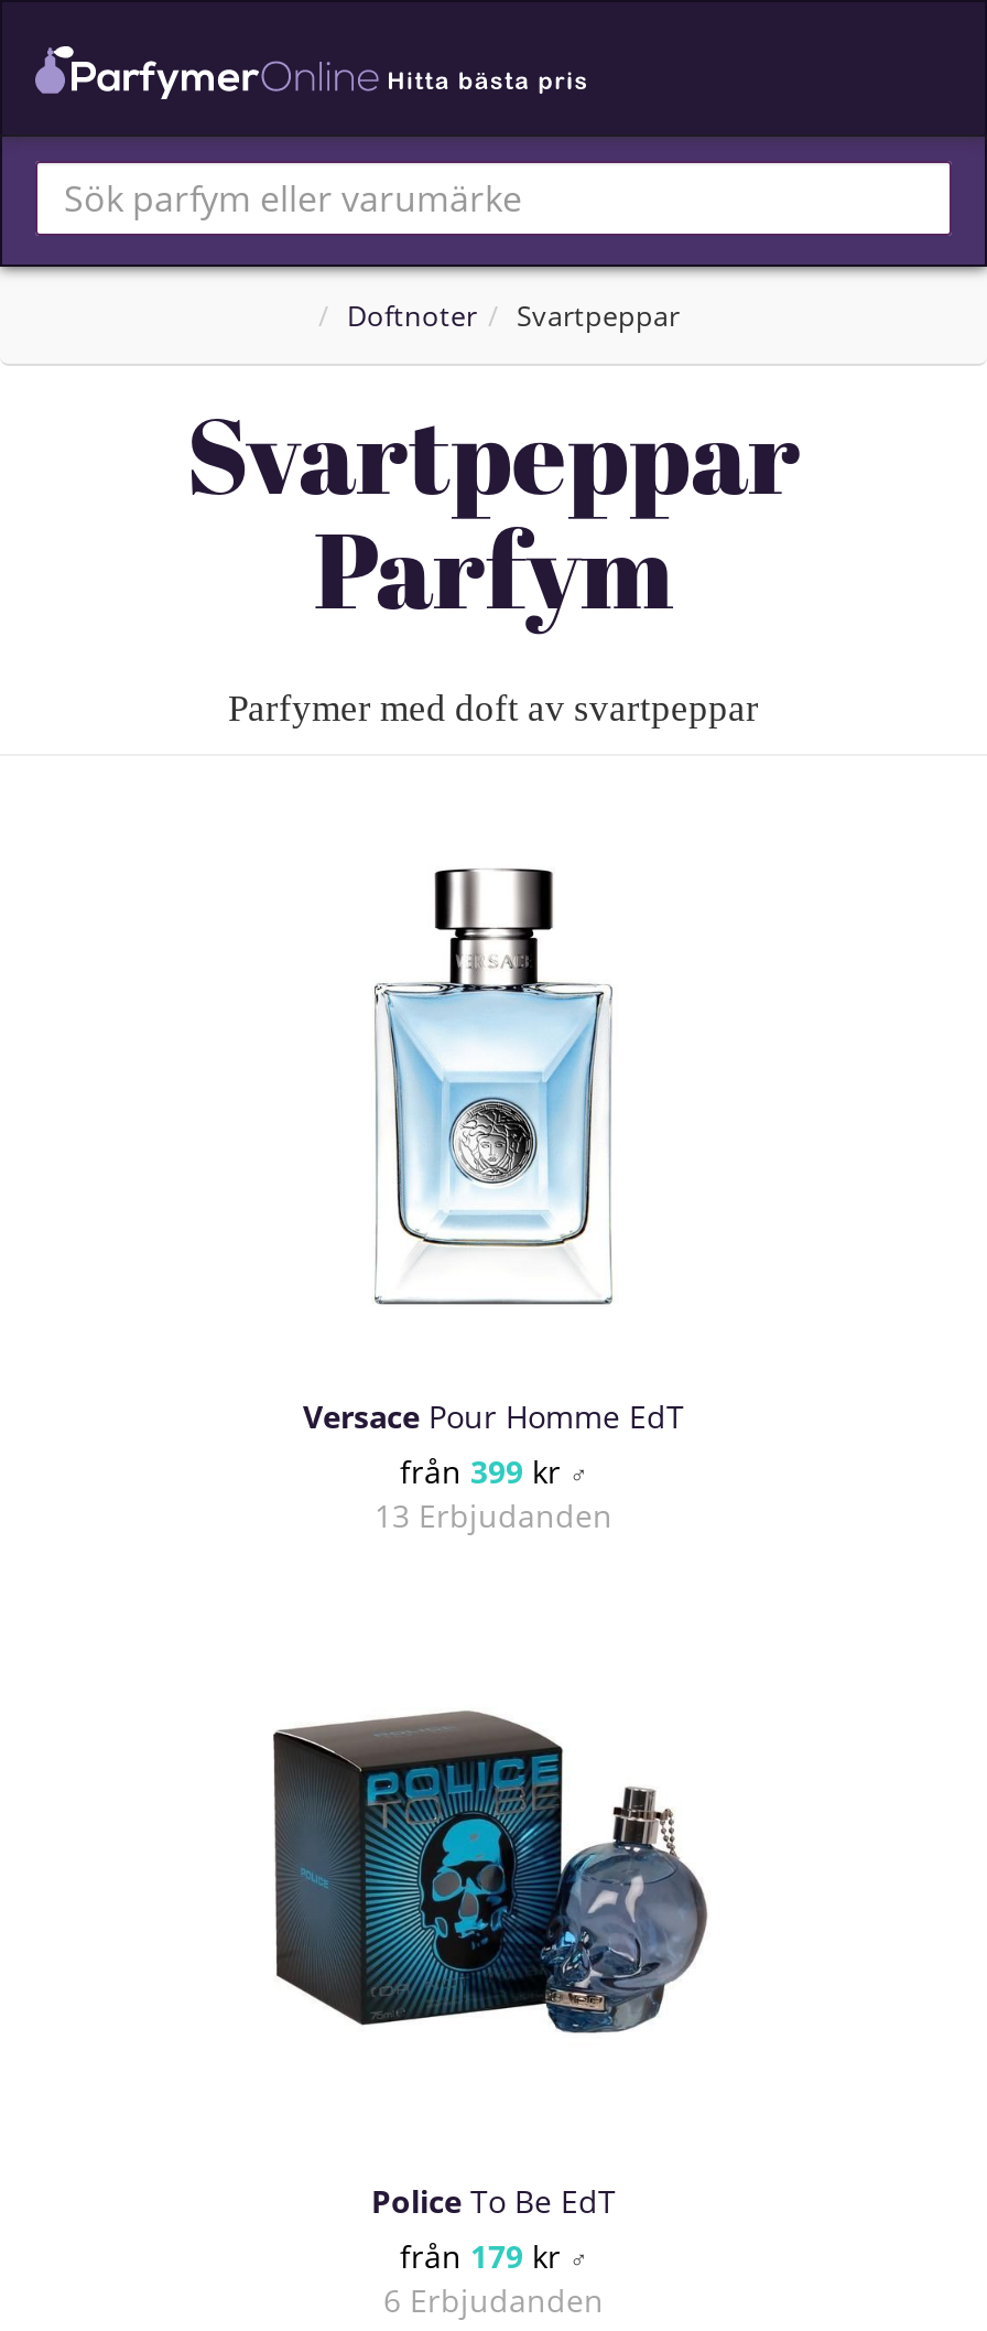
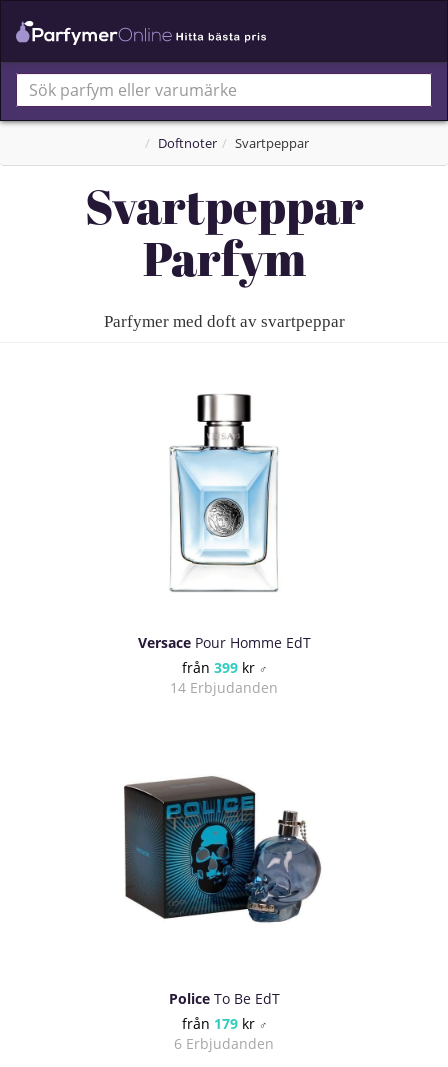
- 13 Erbjudanden
+ 14 Erbjudanden
